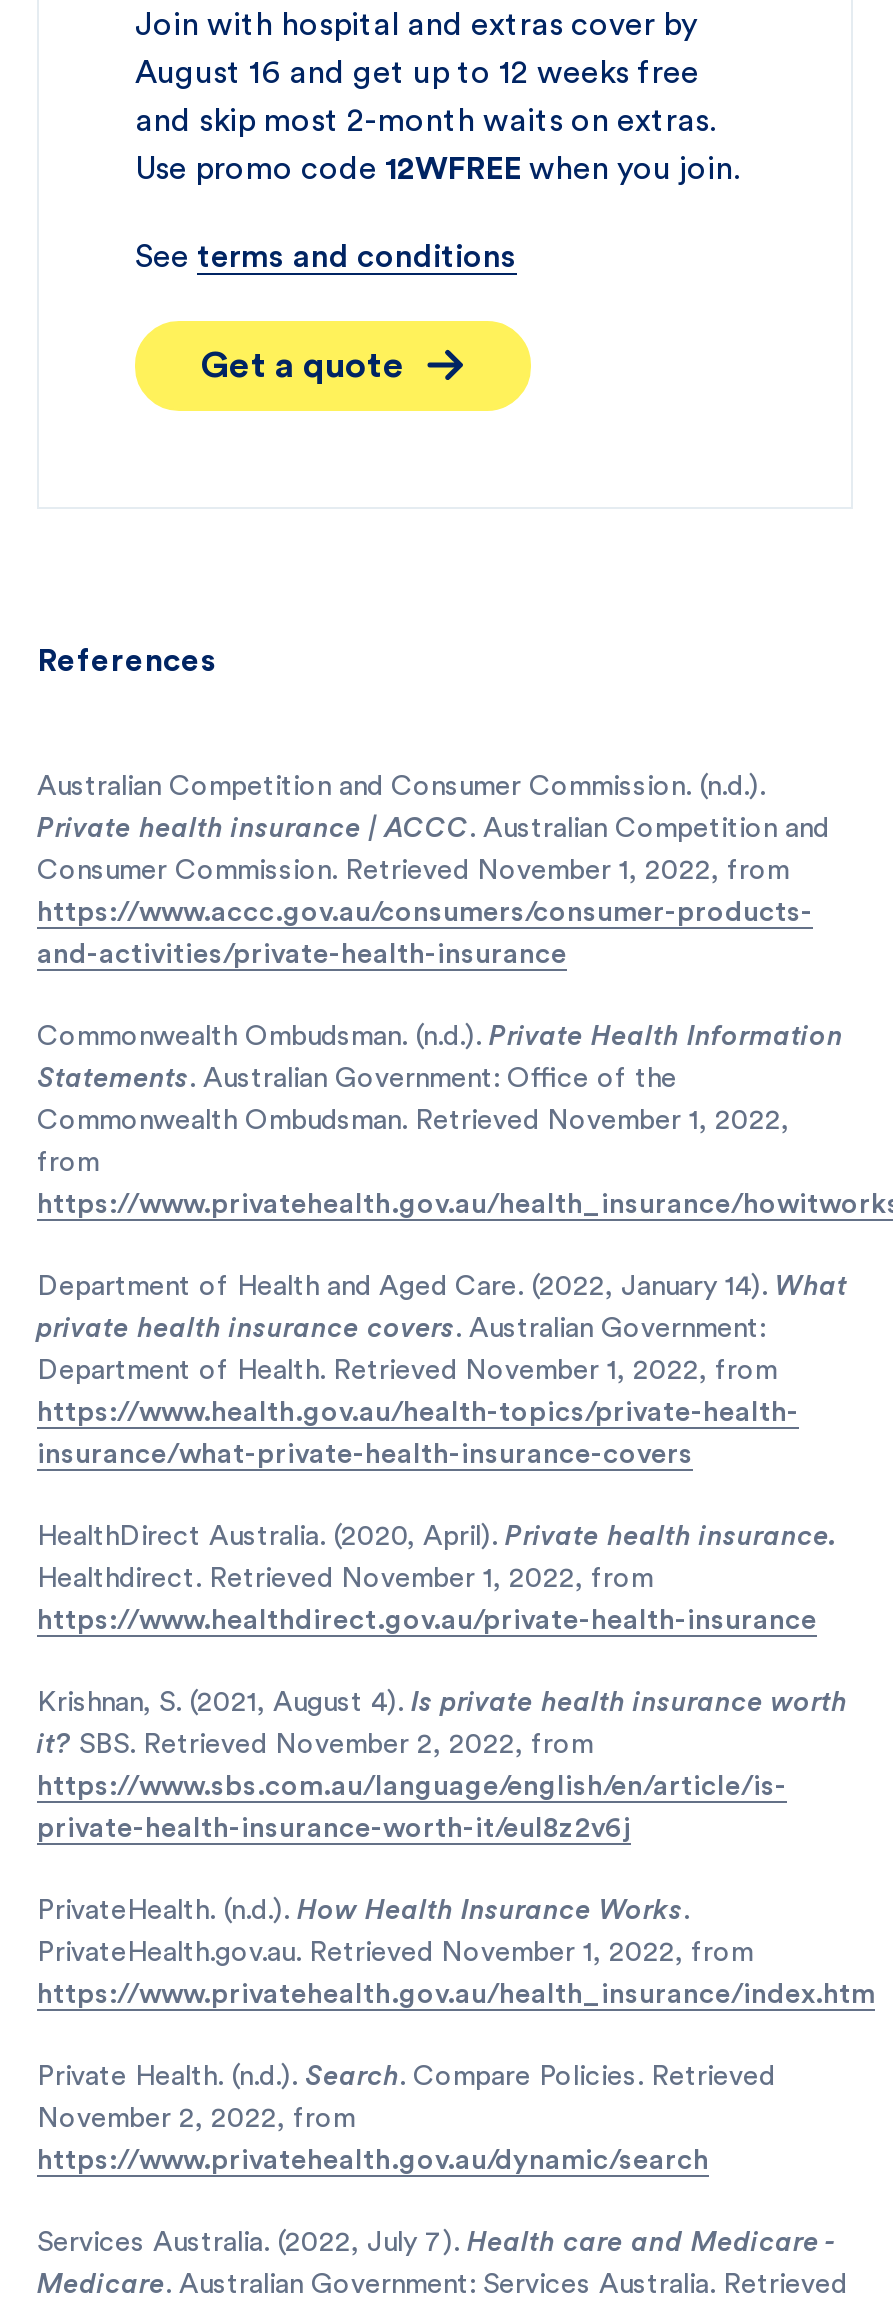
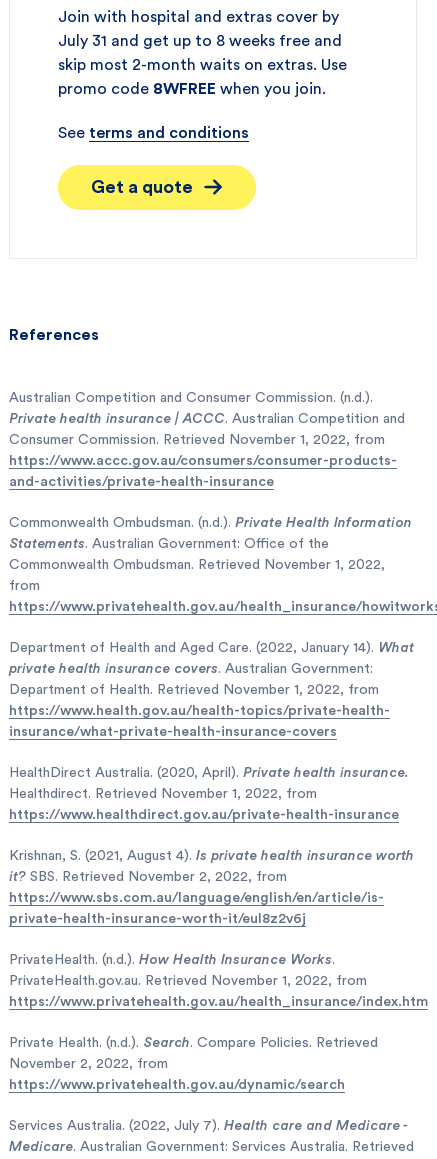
- August 16 and get up to 12 weeks free
+ July 31 and get up to 8 weeks free and

- and skip most 2-month waits on extras.
+ skip most 2-month waits on extras. Use

- Use promo code 12WFREE when you join.
+ promo code 8WFREE when you join.
